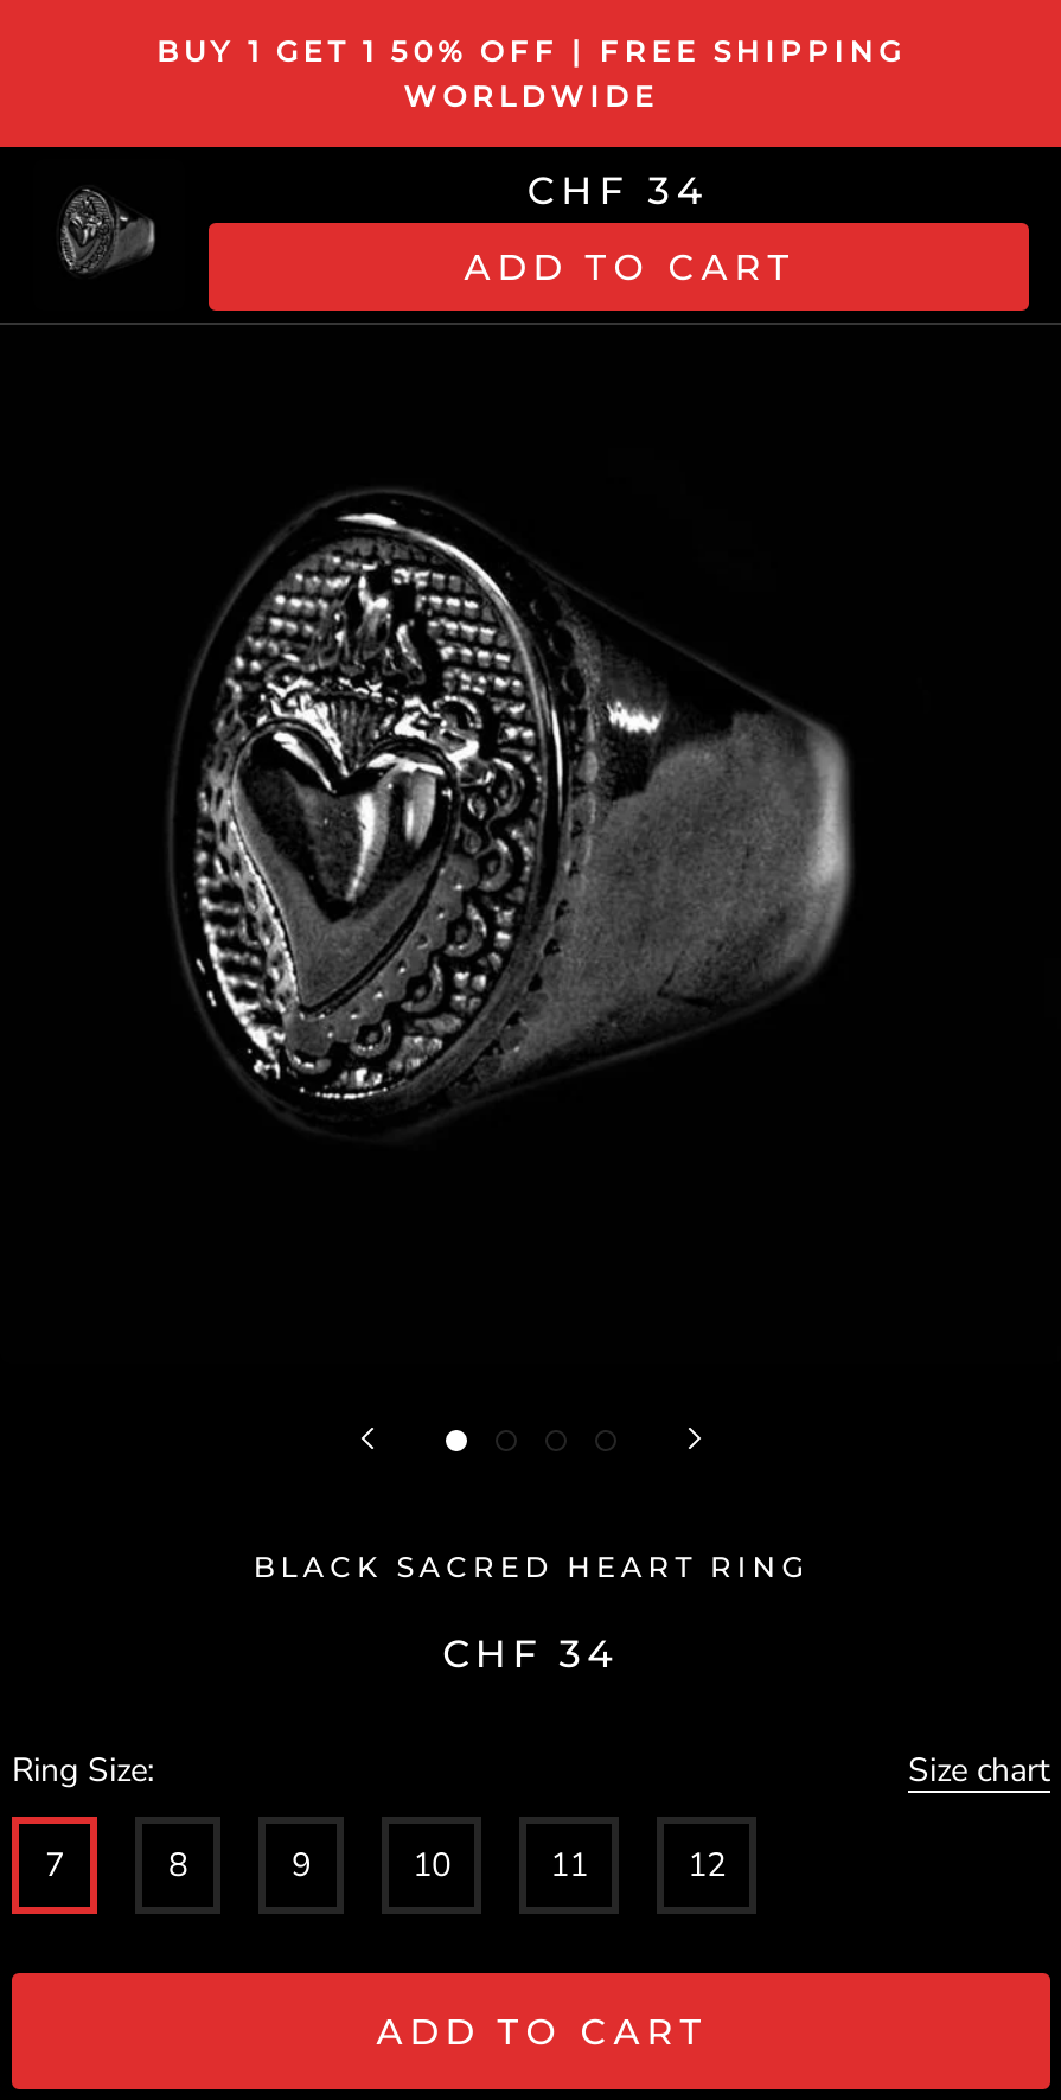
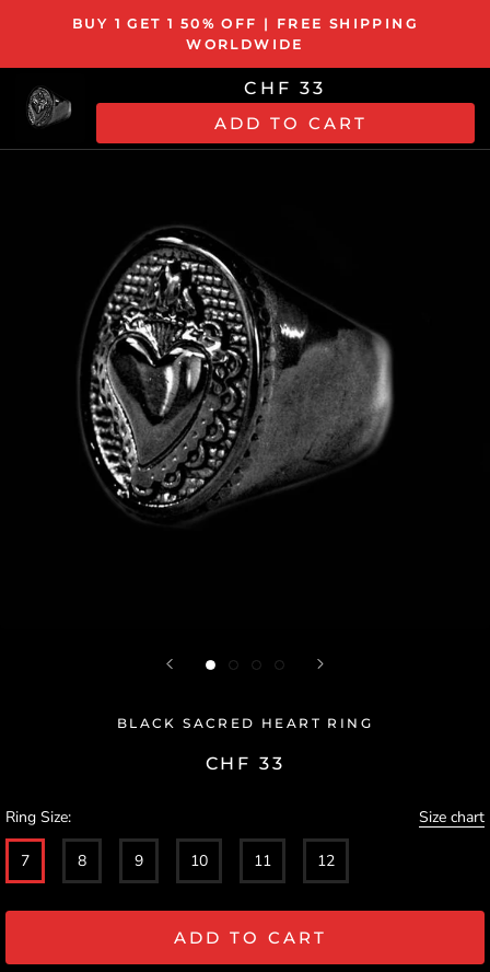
- CHF 34
+ CHF 33

- CHF 34
+ CHF 33
